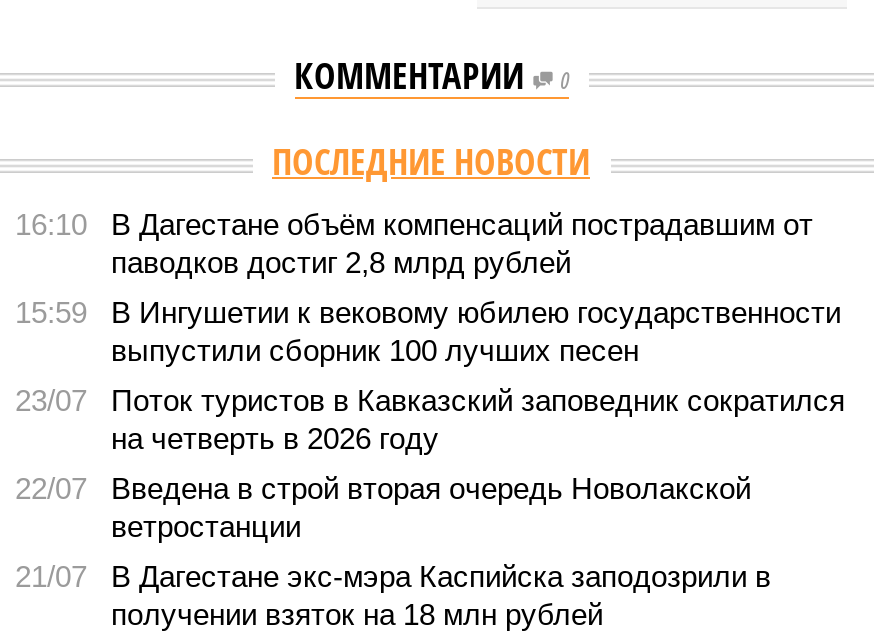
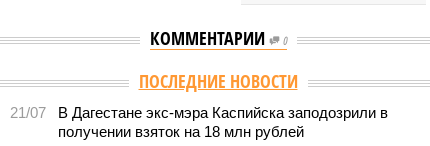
- 16:10
- В Дагестане объём компенсаций пострадавшим от
- паводков достиг 2,8 млрд рублей
- 15:59
- В Ингушетии к вековому юбилею государственности
- выпустили сборник 100 лучших песен
- 23/07
- Поток туристов в Кавказский заповедник сократился
- на четверть в 2026 году
- 22/07
- Введена в строй вторая очередь Новолакской
- ветростанции
